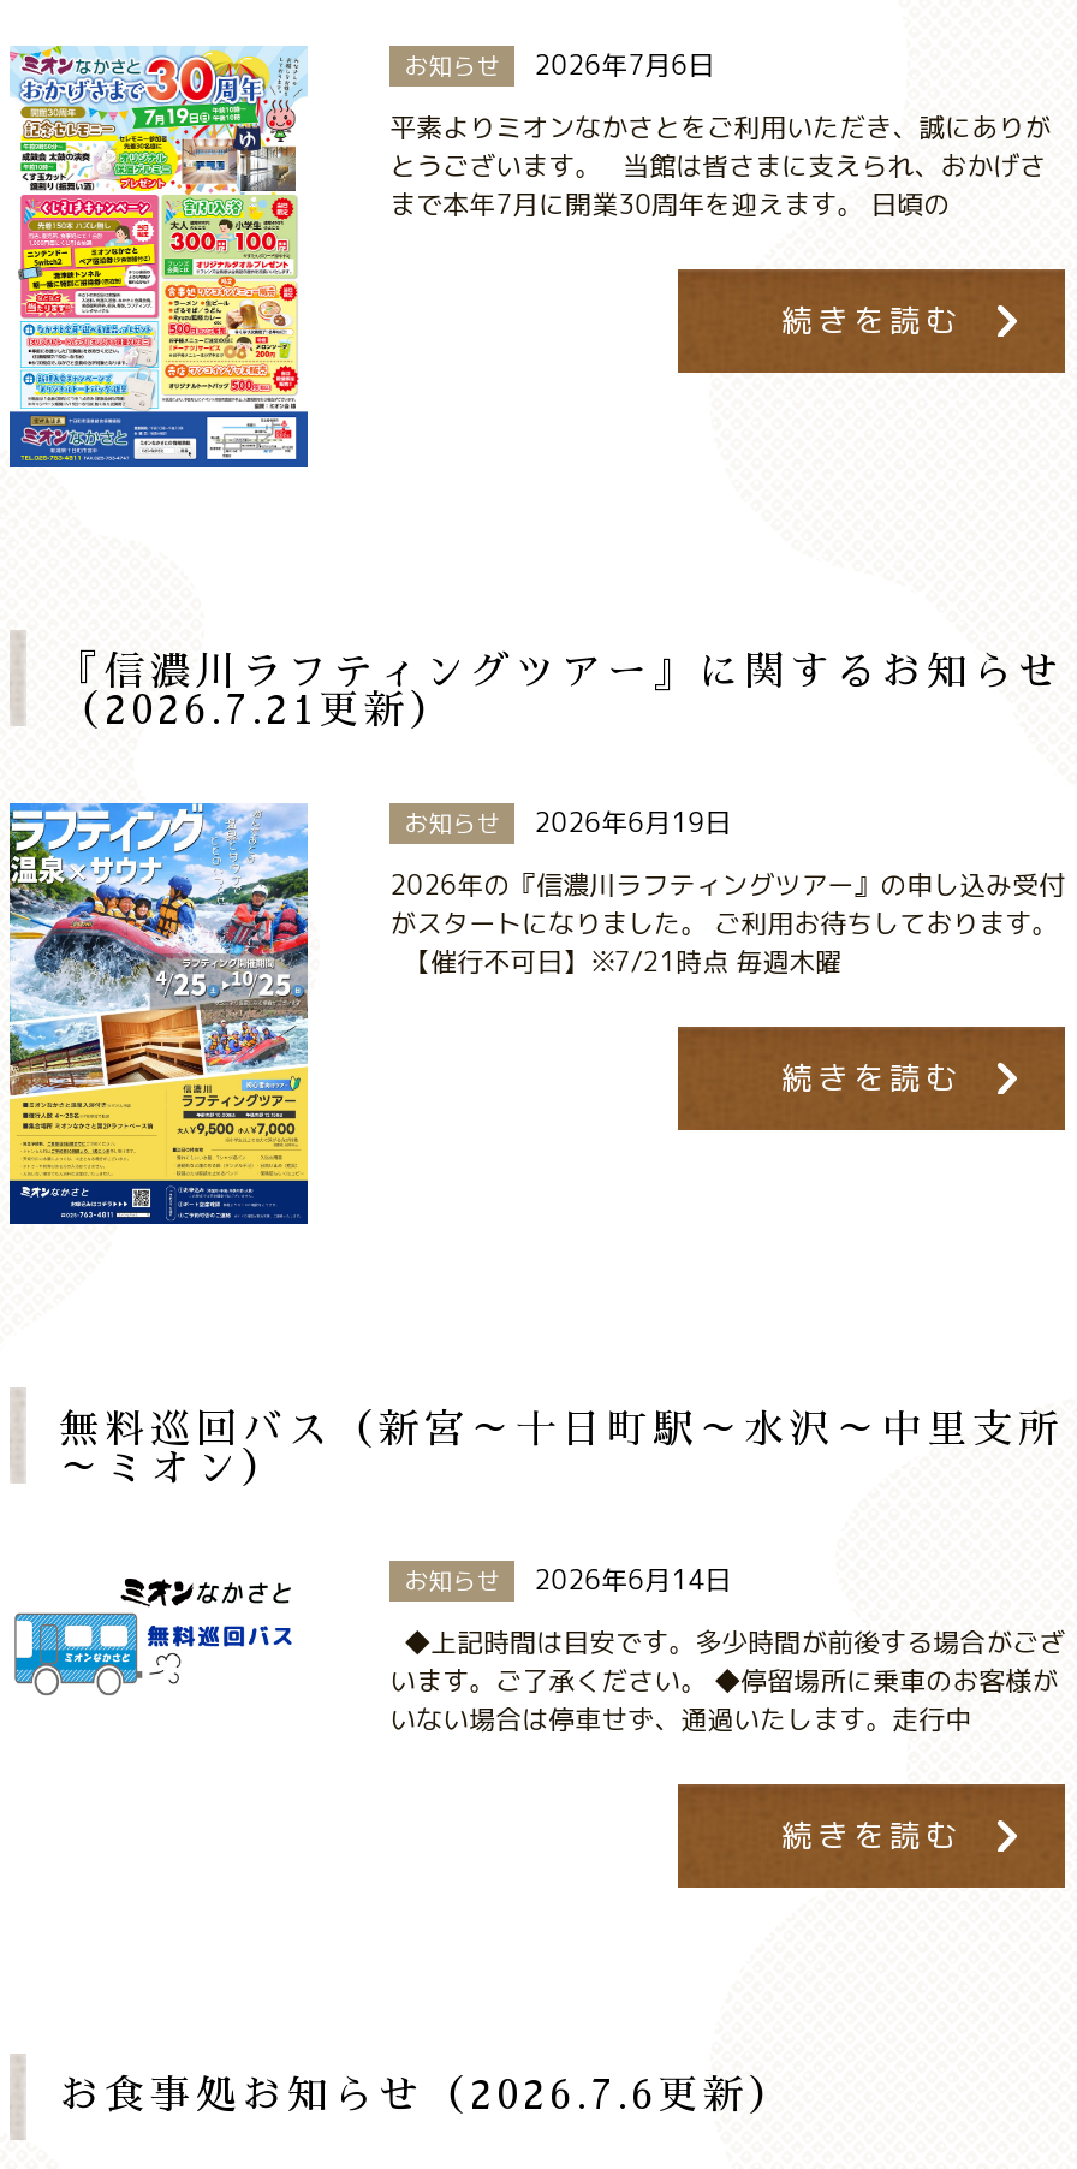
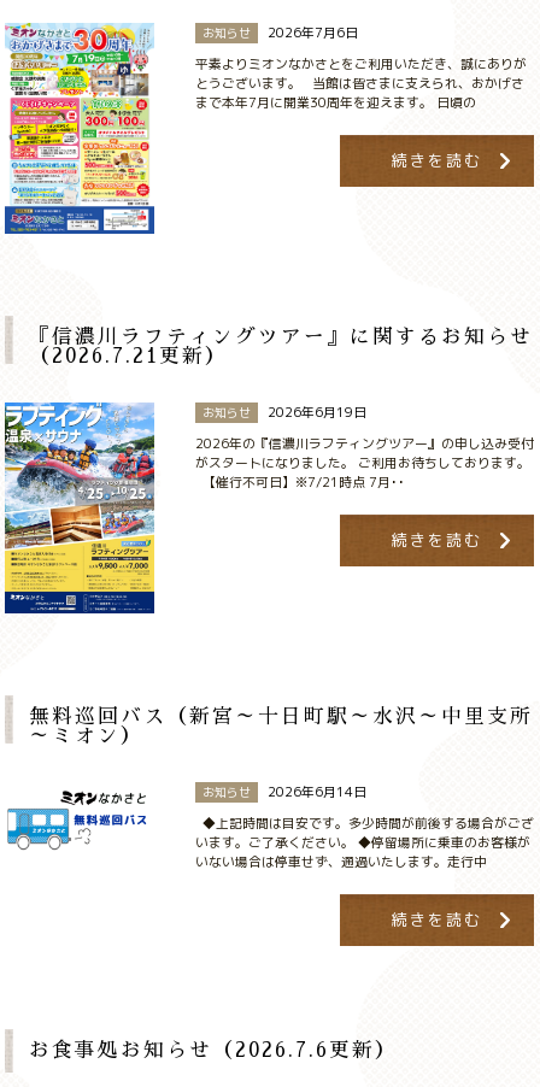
- 【催行不可日】※7/21時点 毎週木曜
+ 【催行不可日】※7/21時点 7月･･
